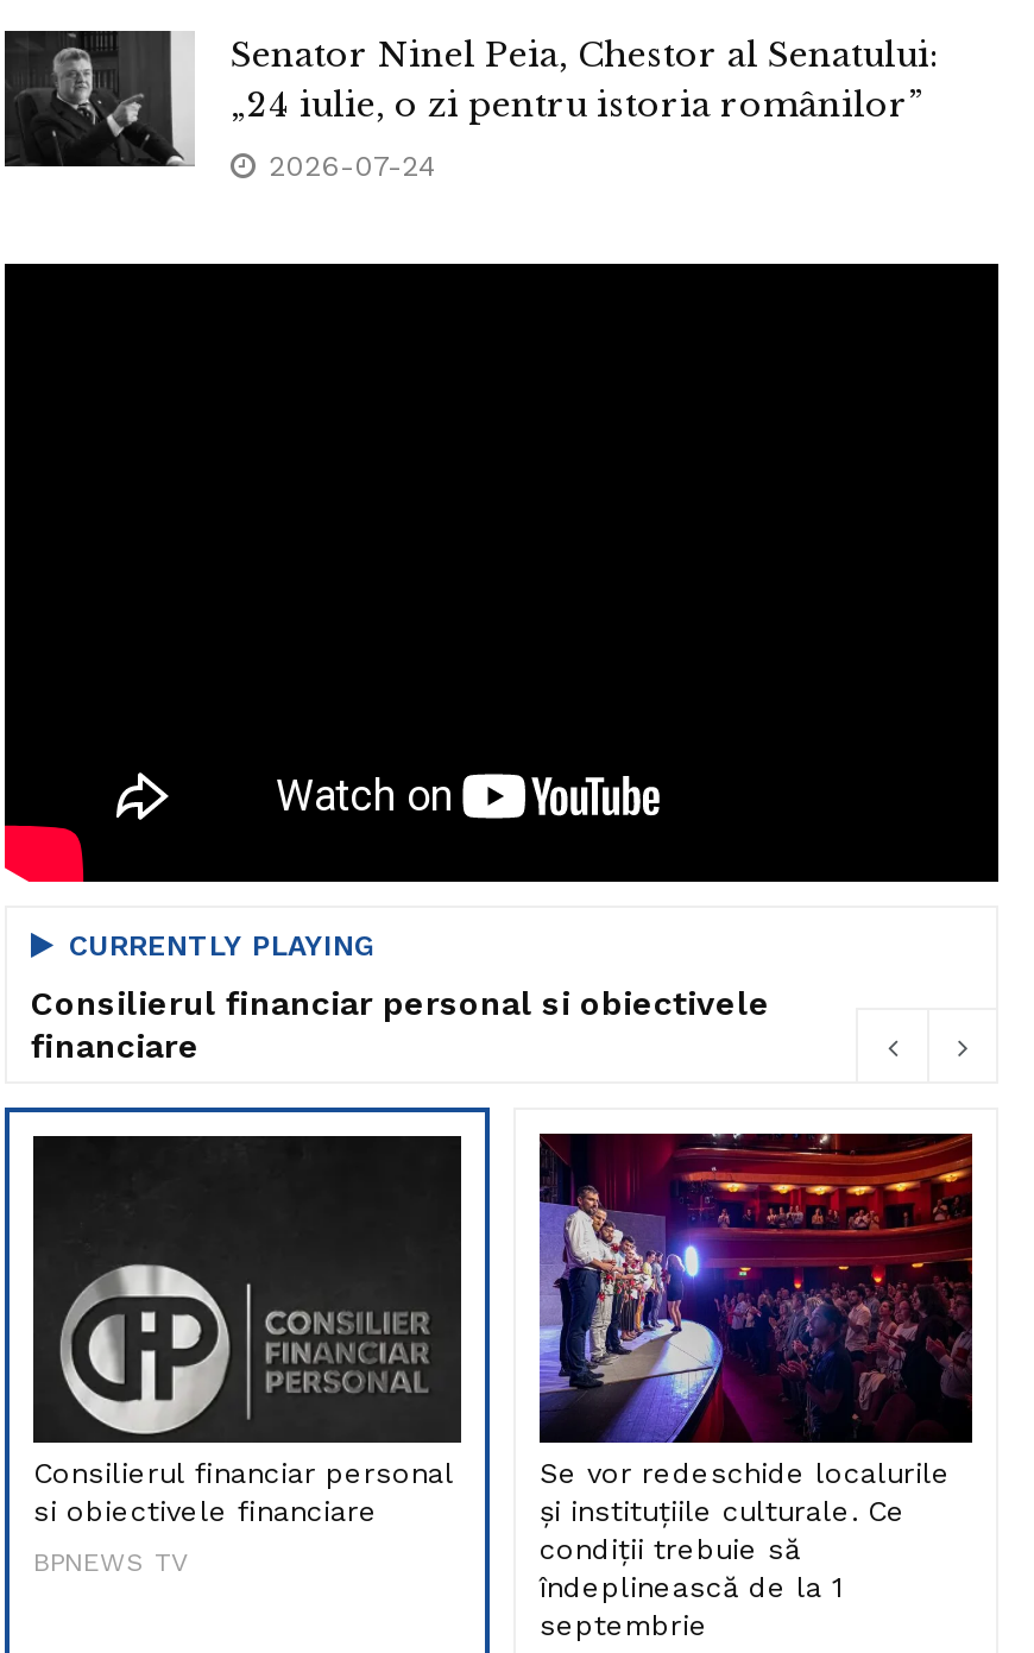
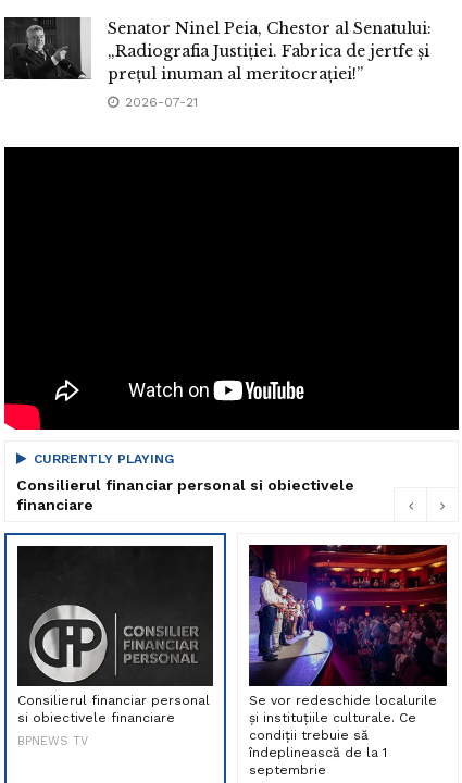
- „24 iulie, o zi pentru istoria românilor”
+ „Radiografia Justiției. Fabrica de jertfe și
+ prețul inuman al meritocrației!”

- 2026-07-24
+ 2026-07-21
